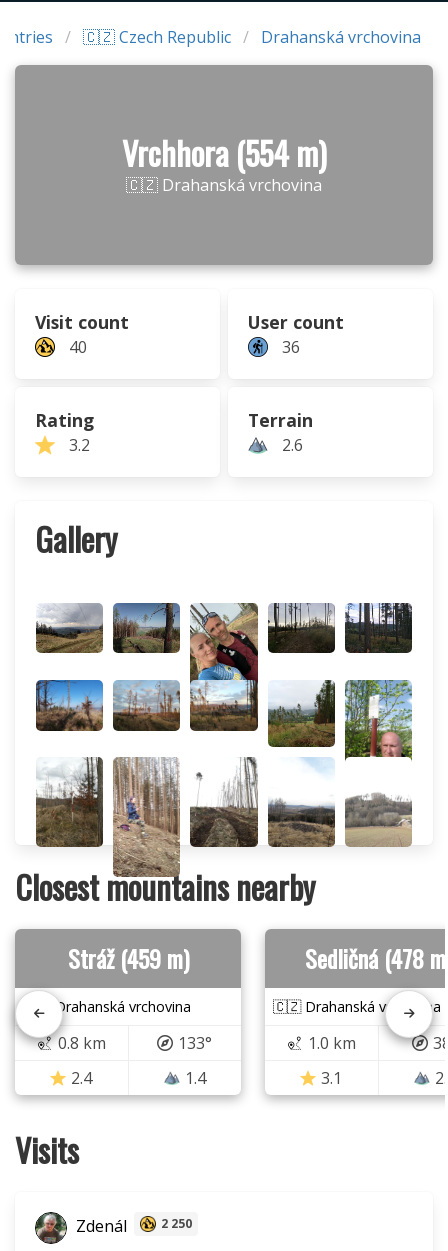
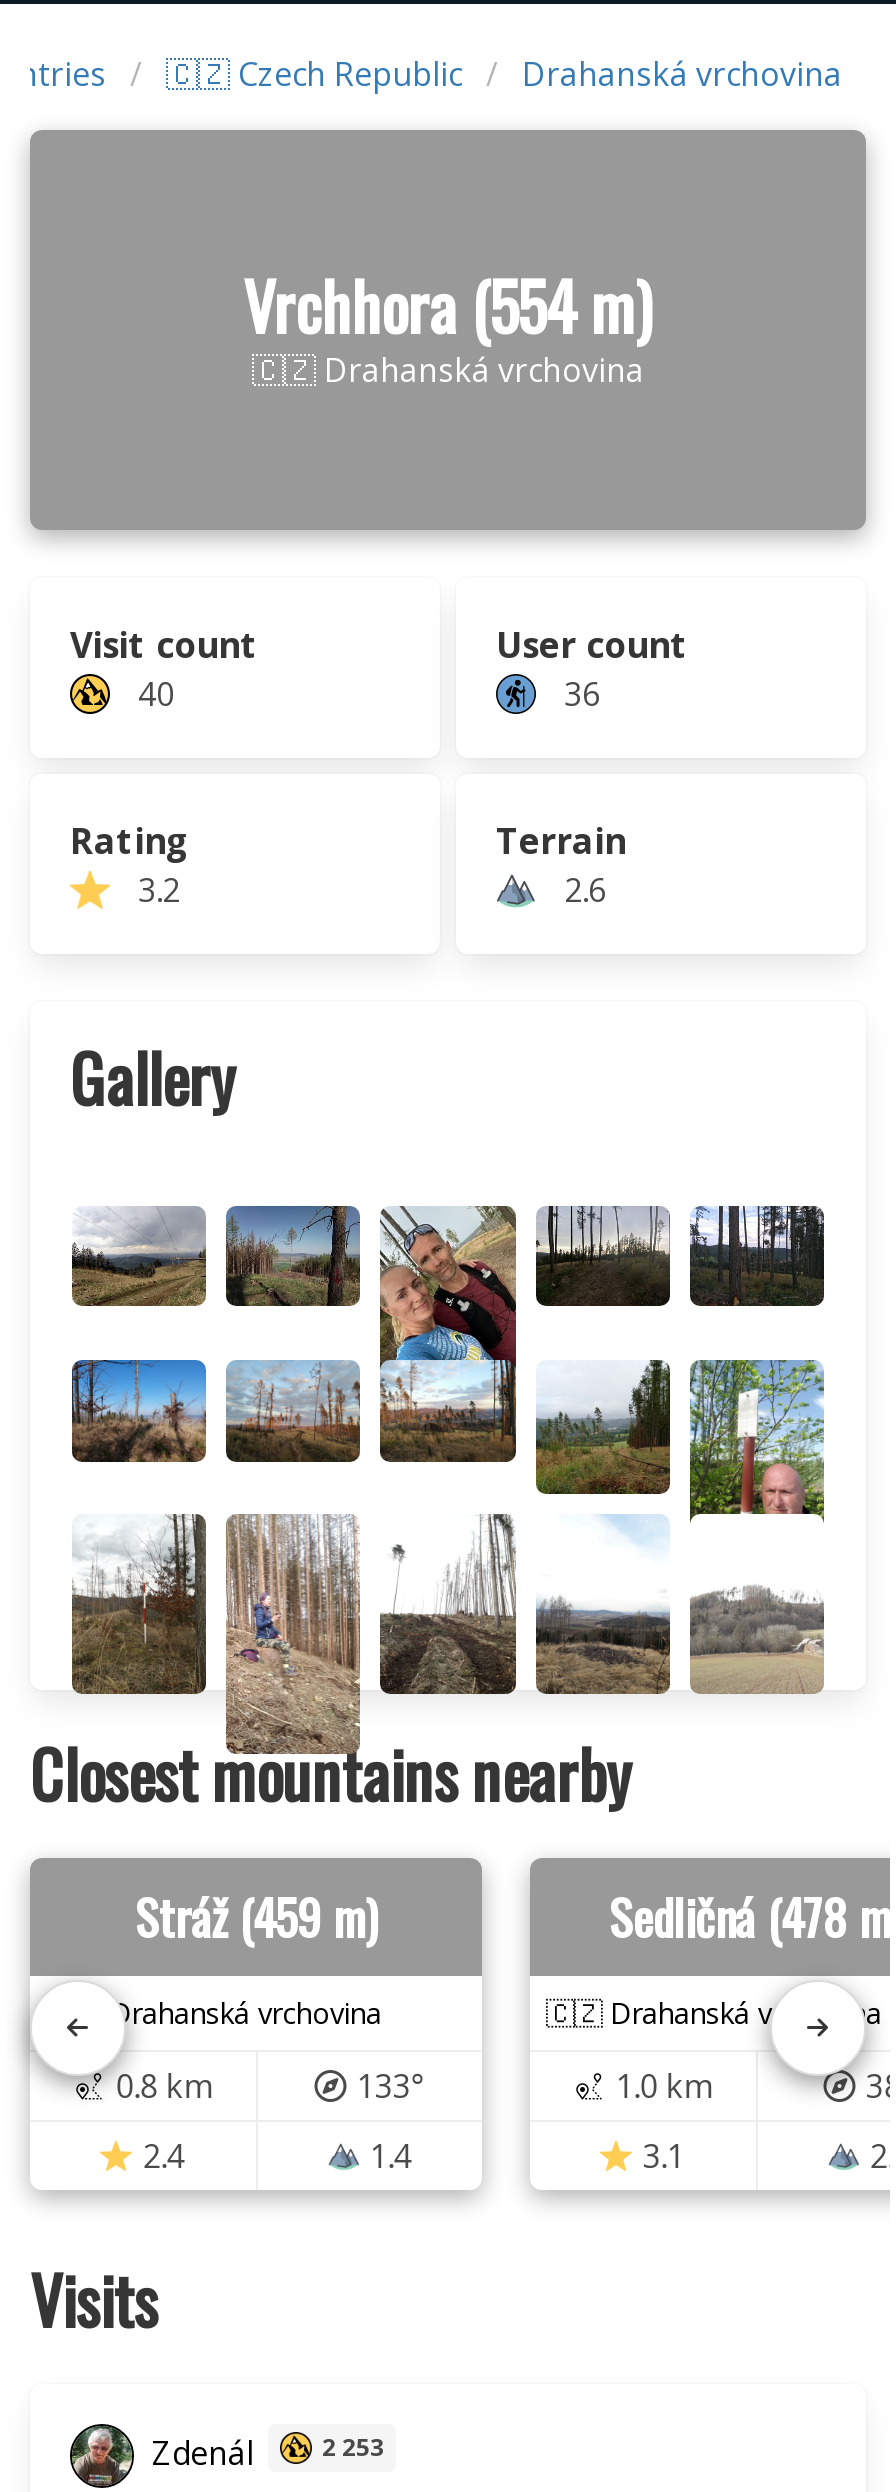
- Zdenál 2 250
+ Zdenál 2 253
